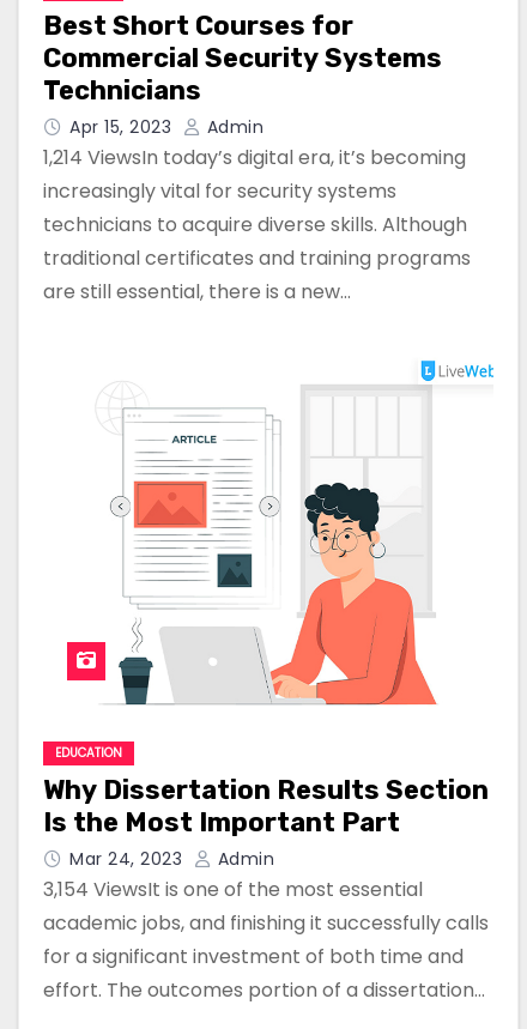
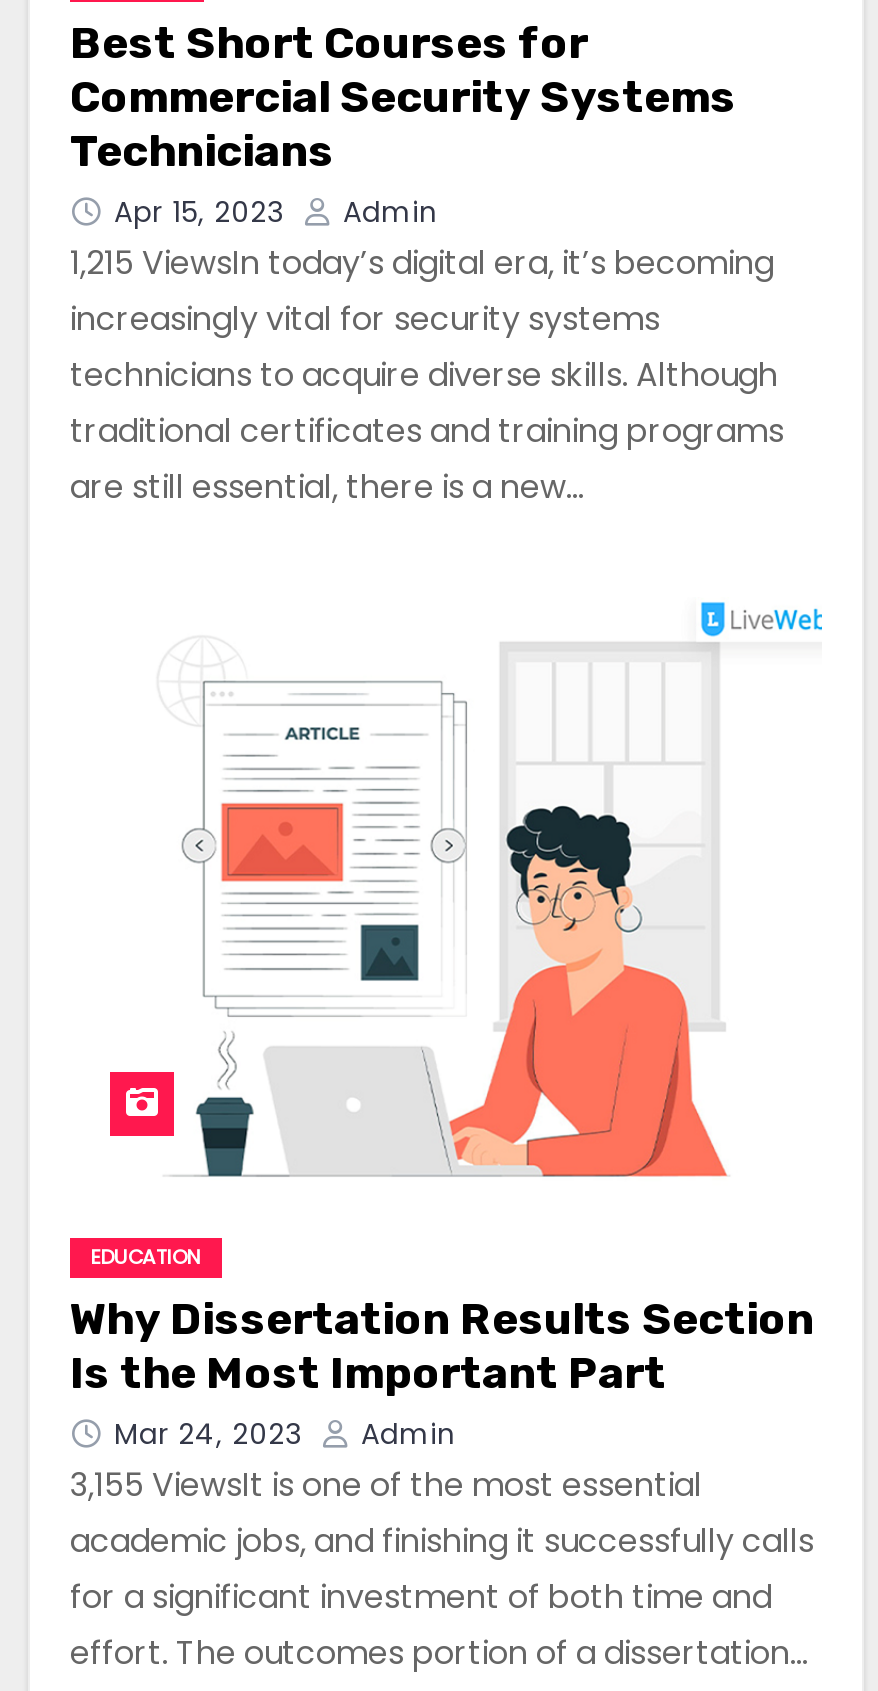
- 1,214 ViewsIn today’s digital era, it’s becoming
+ 1,215 ViewsIn today’s digital era, it’s becoming

- 3,154 ViewsIt is one of the most essential
+ 3,155 ViewsIt is one of the most essential
